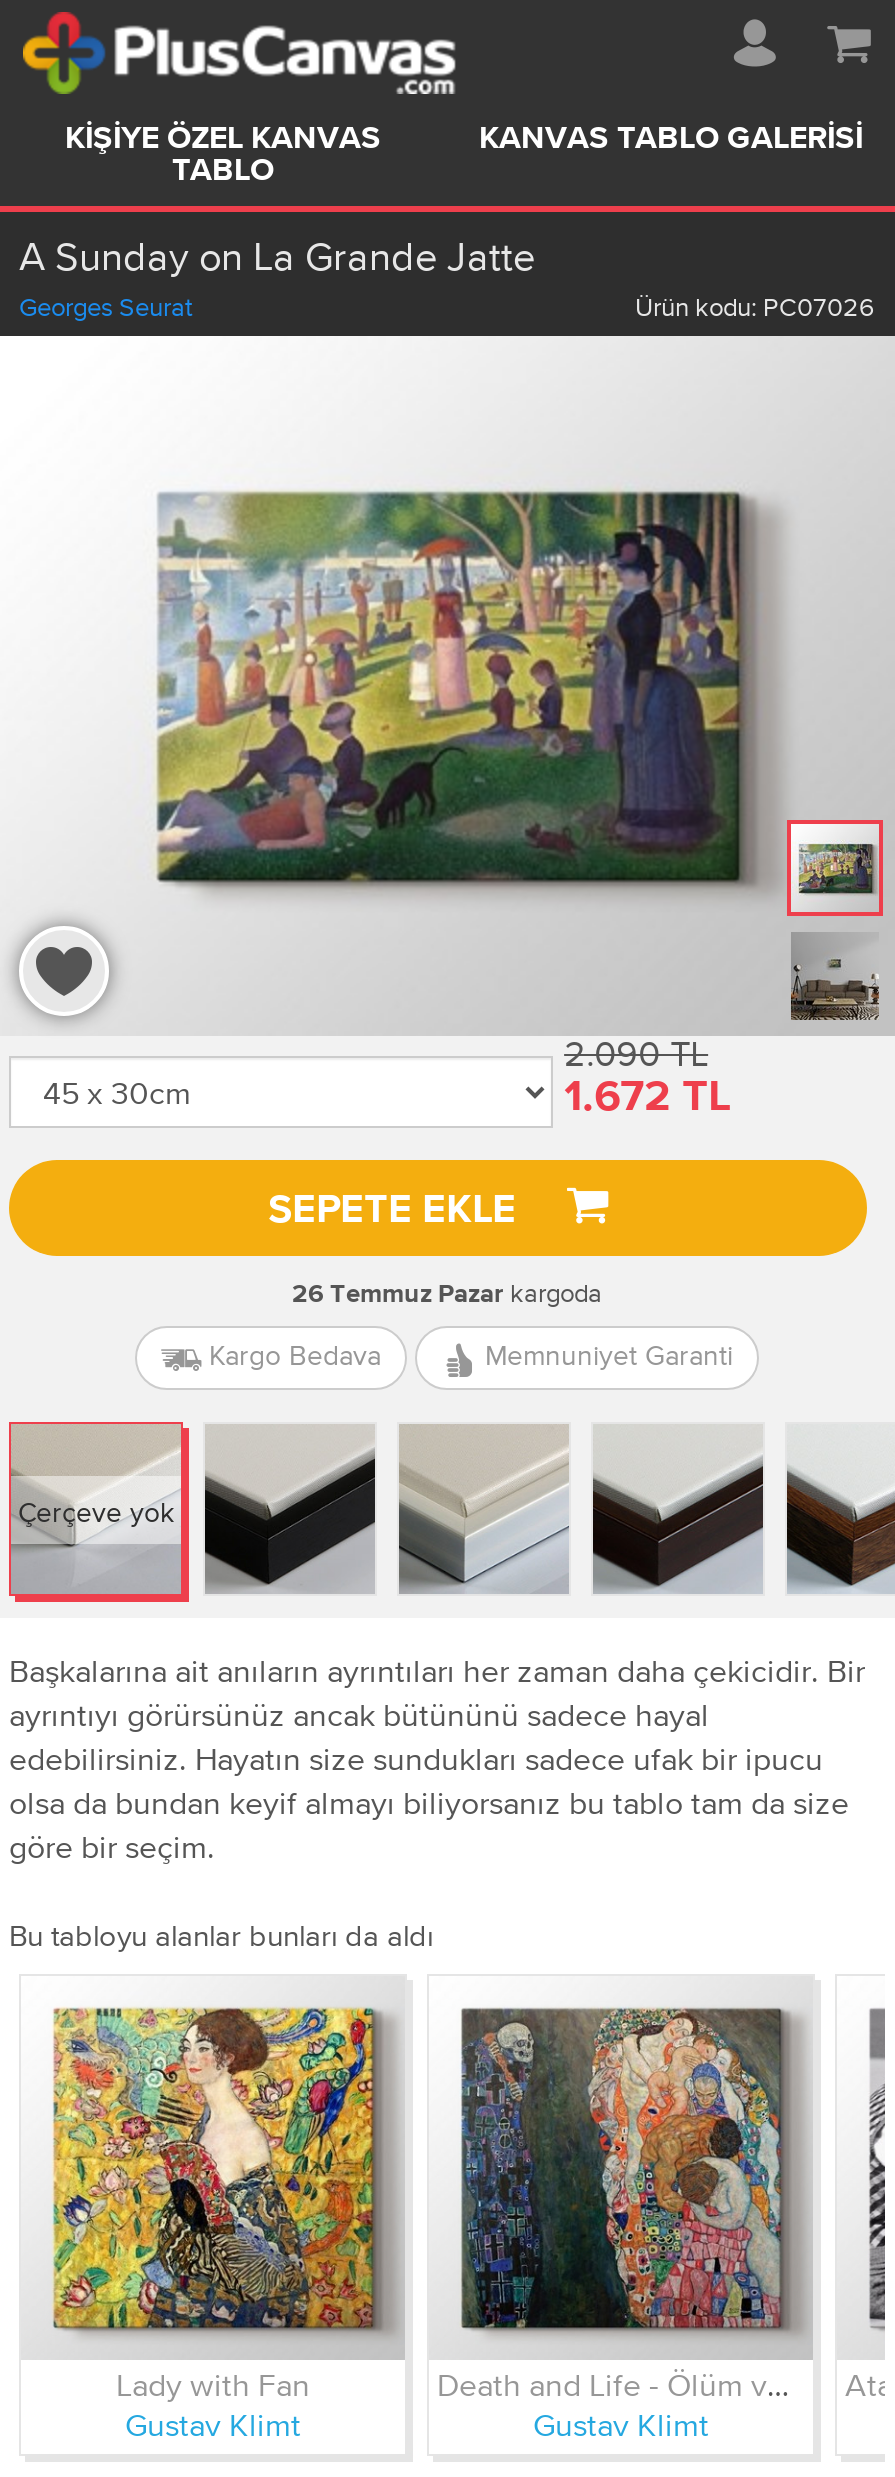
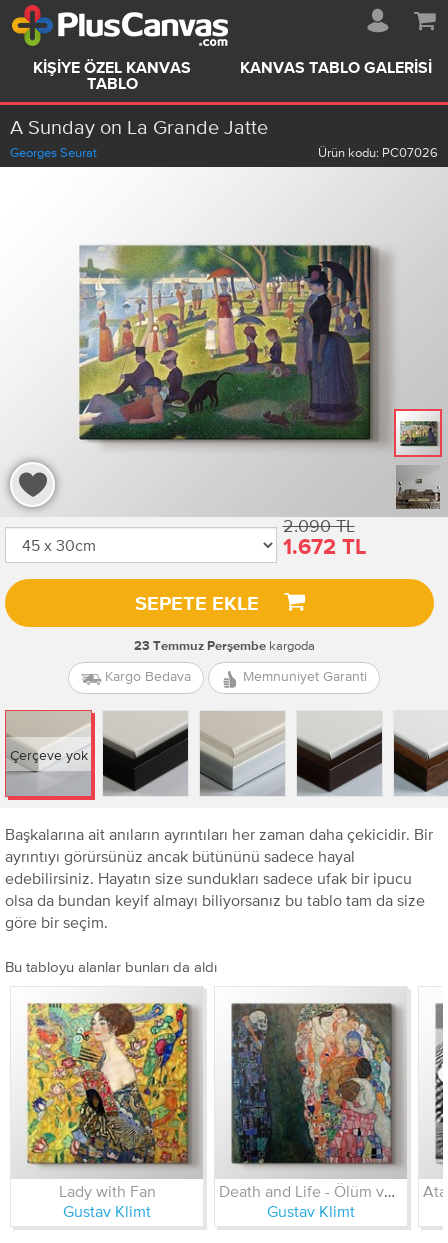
- 26 Temmuz Pazar kargoda
+ 23 Temmuz Perşembe kargoda
